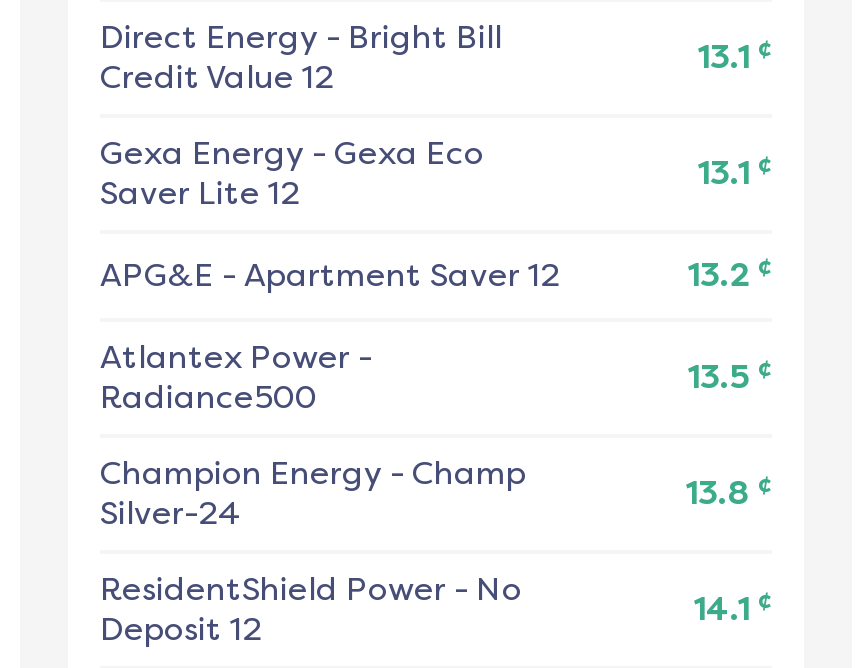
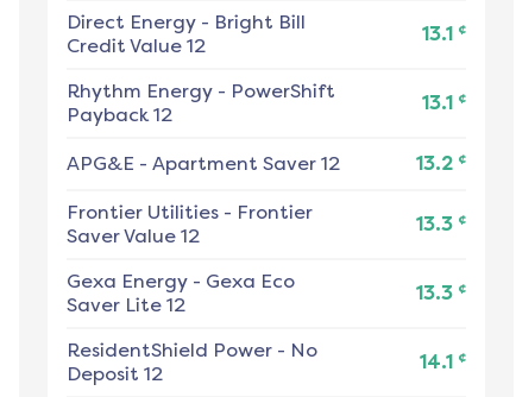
+ Rhythm Energy - PowerShift
+ Payback 12

moved down: Gexa Energy - Gexa Eco | Saver Lite 12

- Atlantex Power -
- Radiance500
+ Frontier Utilities - Frontier
+ Saver Value 12

- 13.5 ¢
+ 13.3 ¢

- Champion Energy - Champ
- Silver-24

- 13.8 ¢
+ 13.3 ¢
